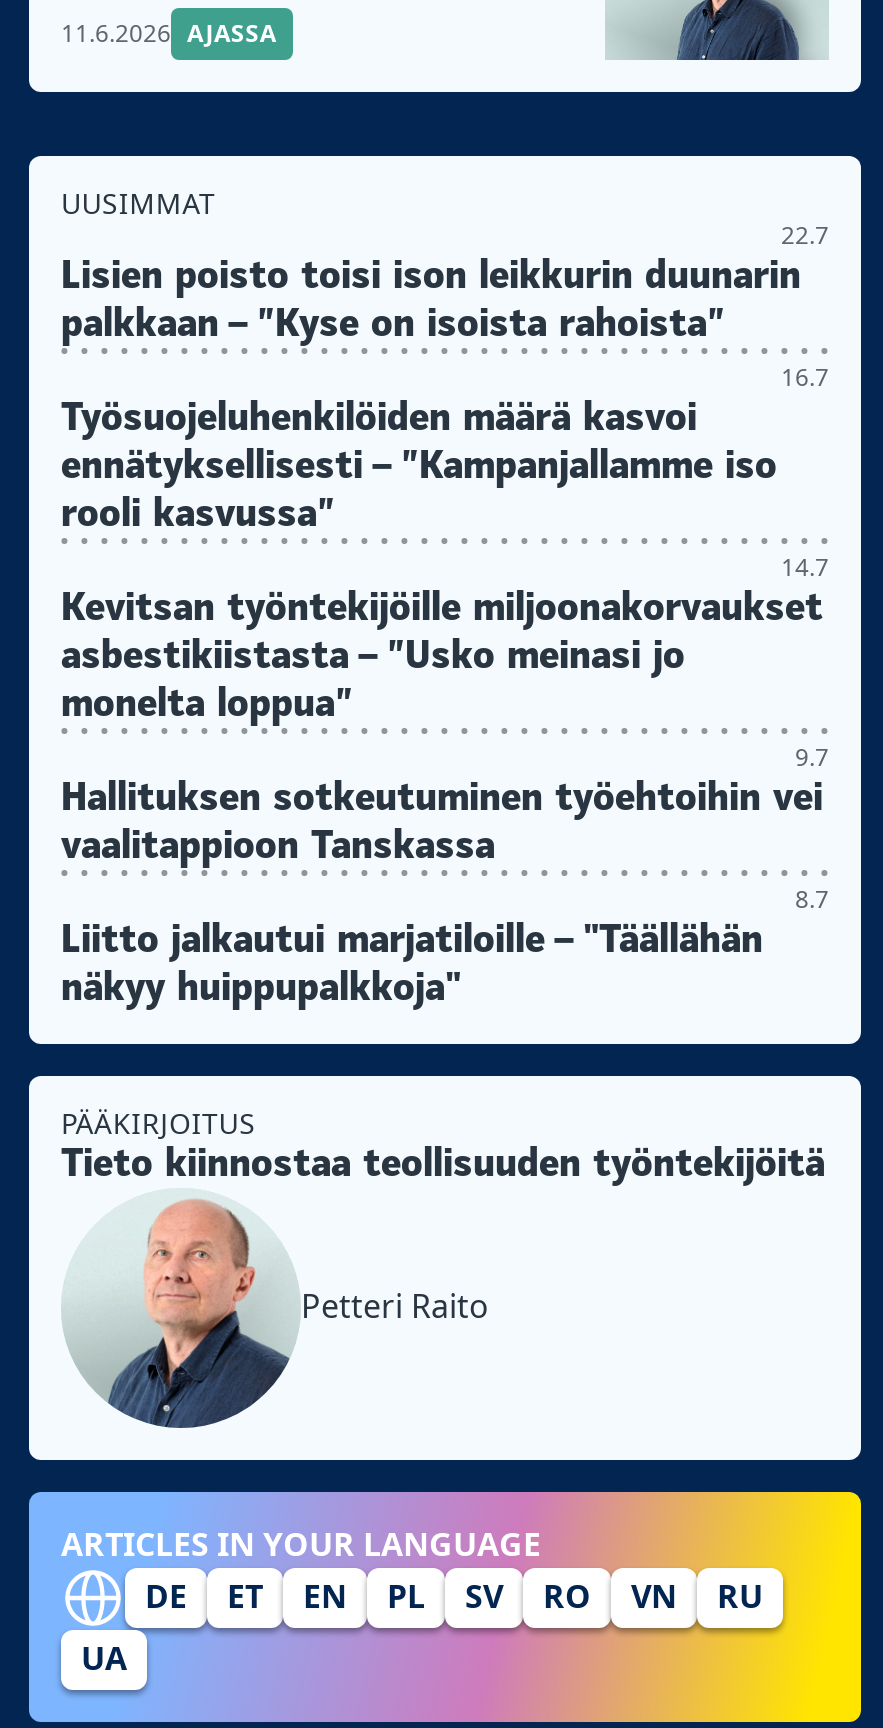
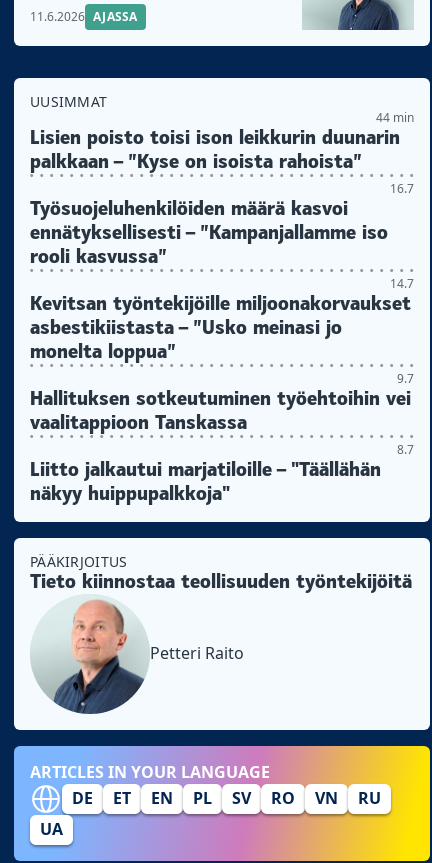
- 22.7
+ 44 min
